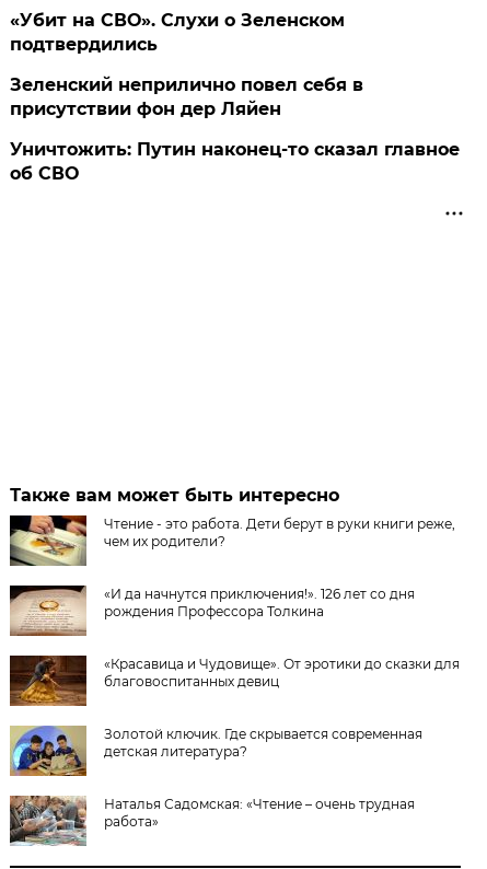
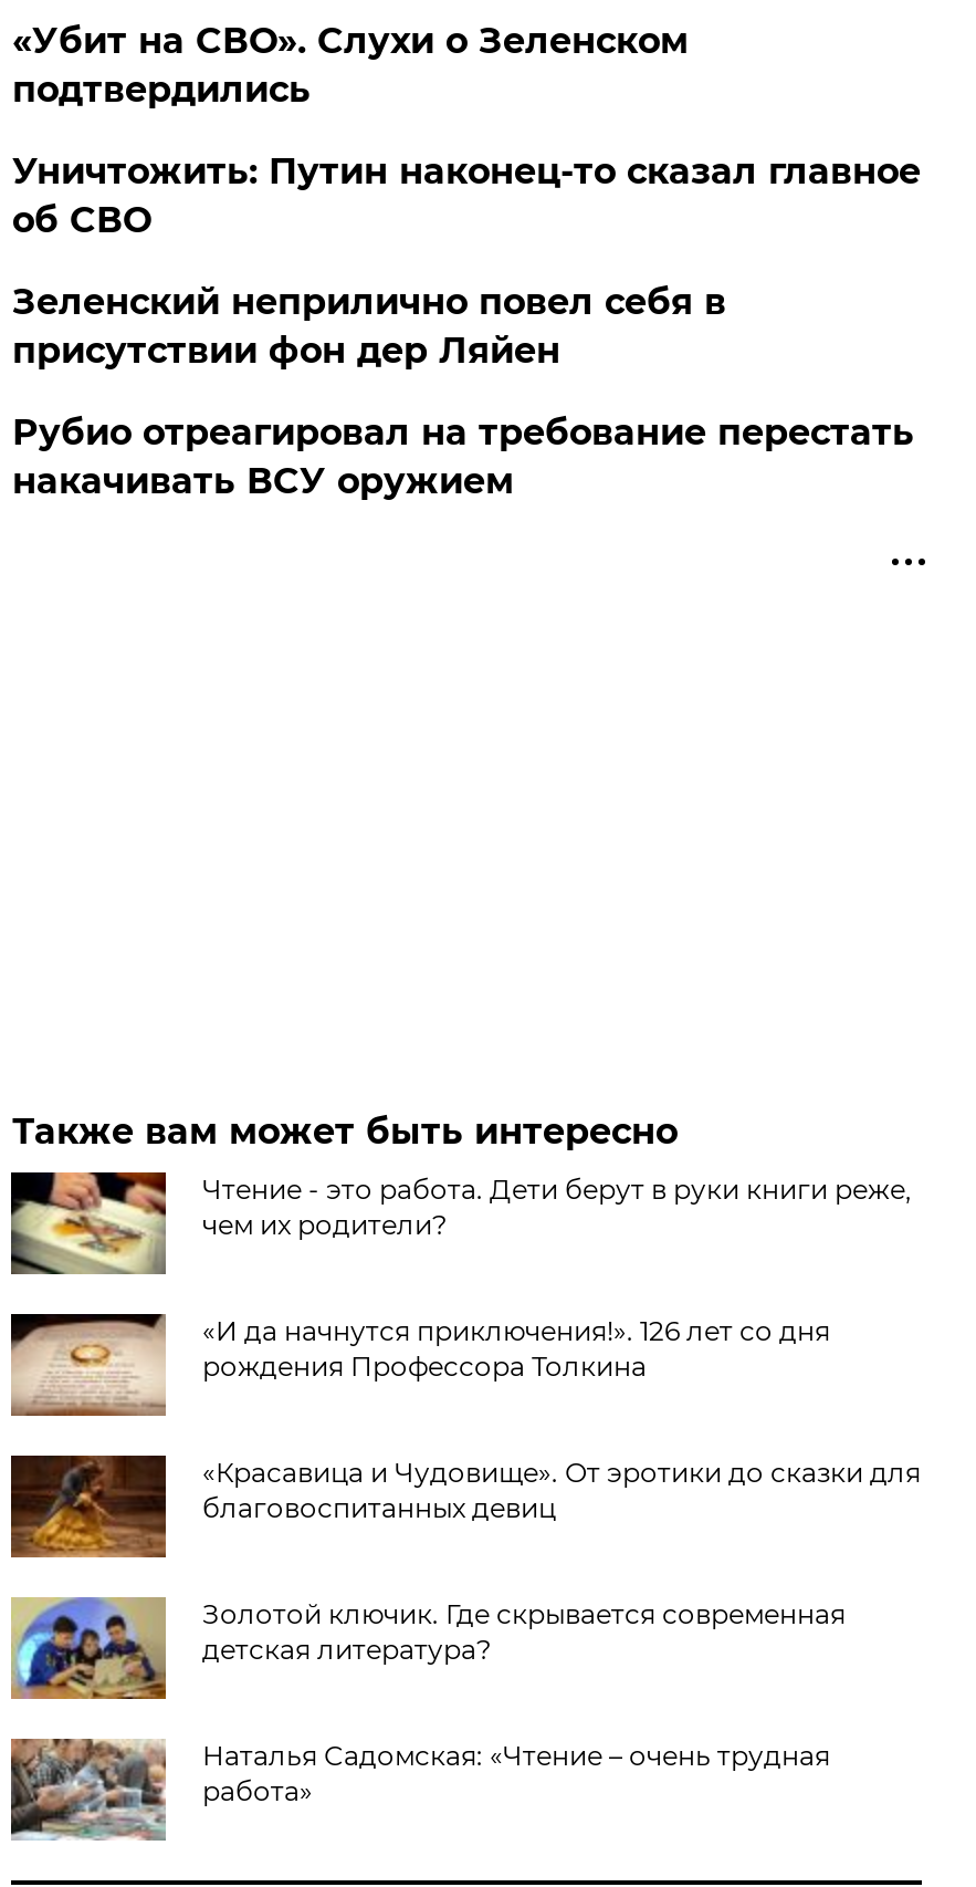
+ Рубио отреагировал на требование перестать
+ накачивать ВСУ оружием

moved up: Уничтожить: Путин наконец-то сказал главное | об СВО
